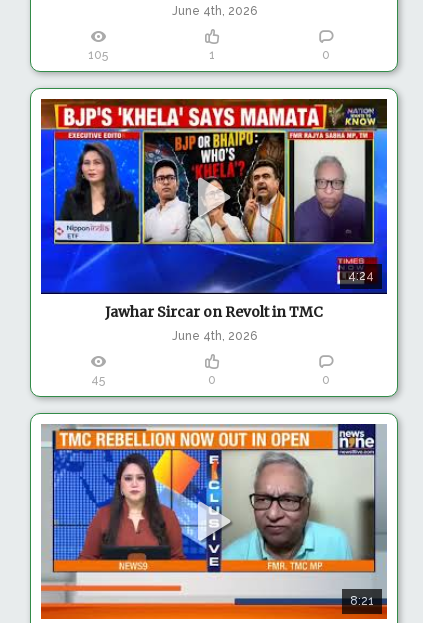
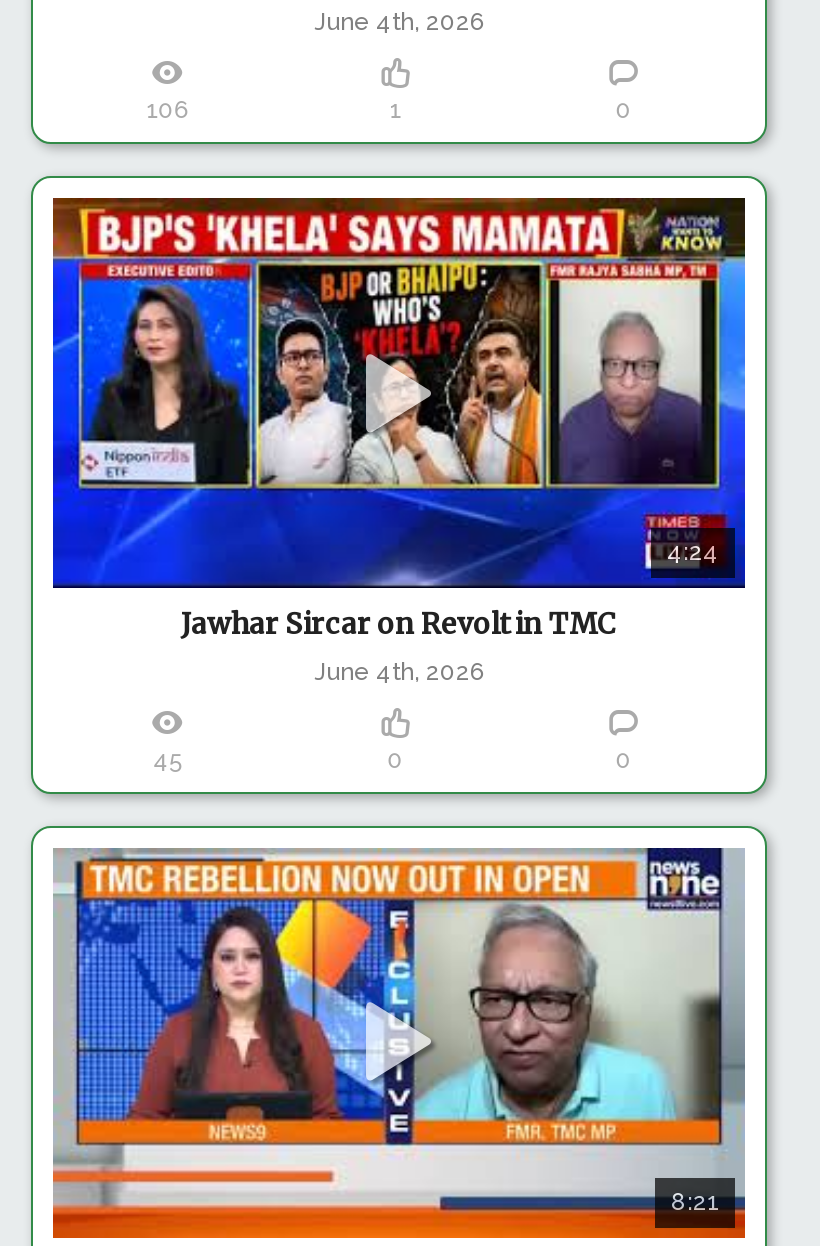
- 105
+ 106
